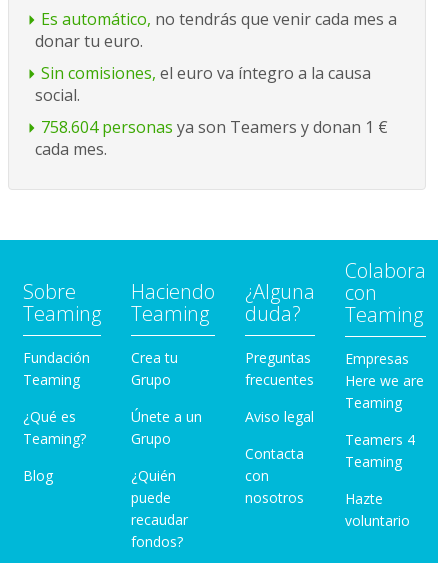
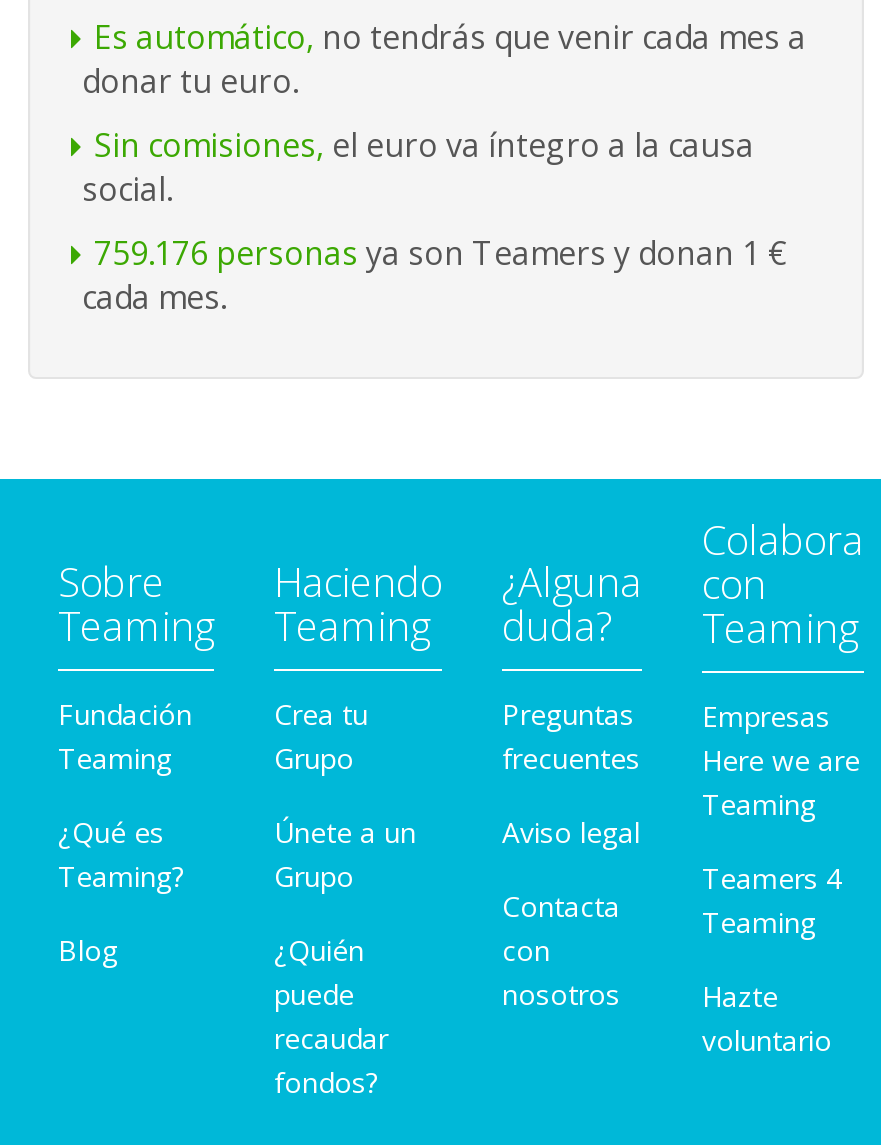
- 758.604 personas ya son Teamers y donan 1 €
+ 759.176 personas ya son Teamers y donan 1 €
